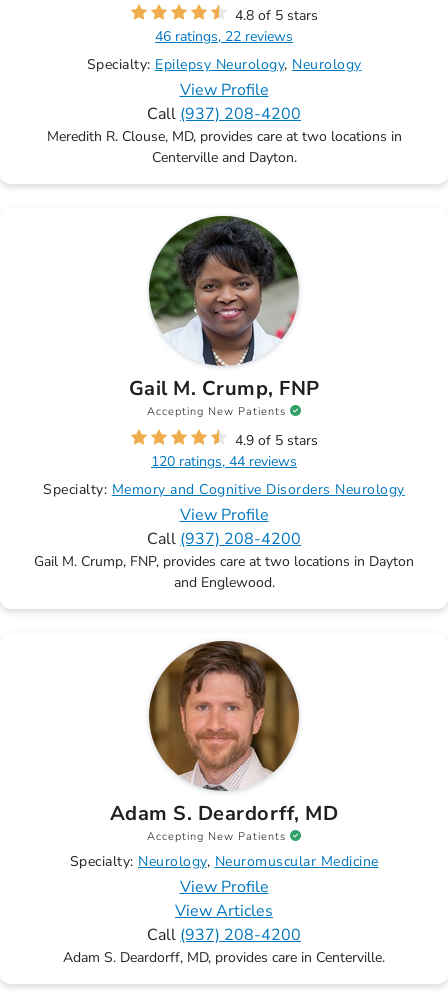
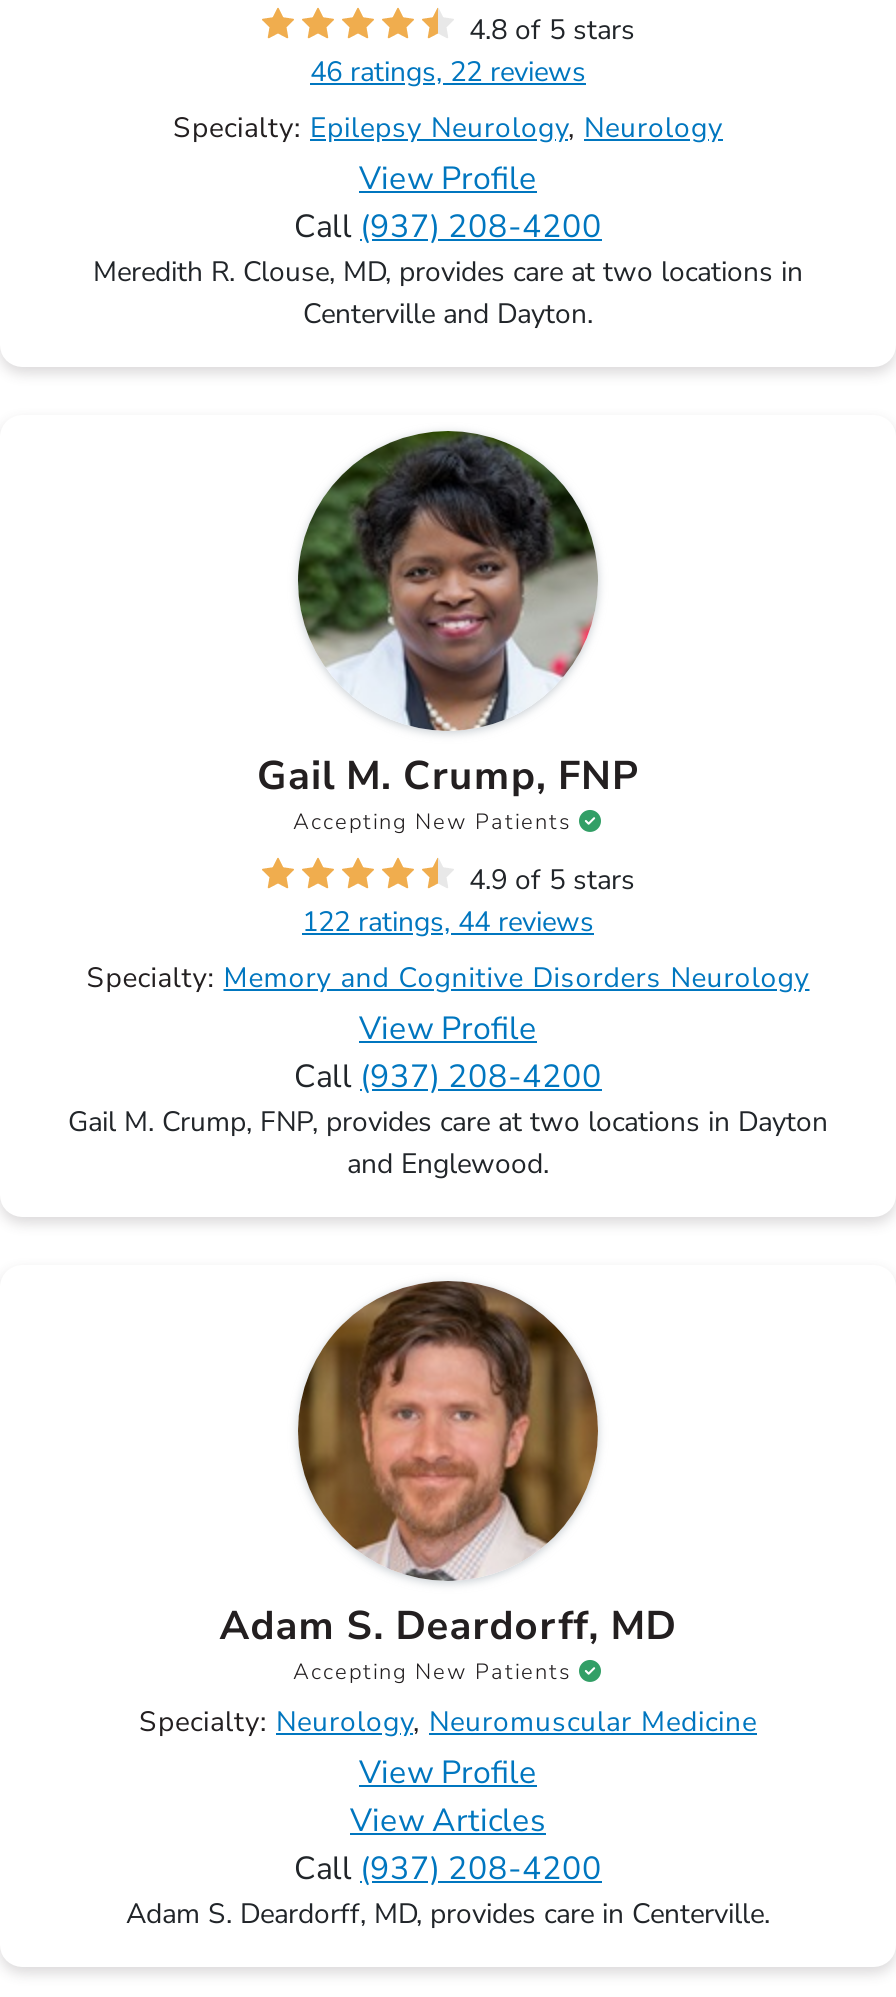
- 120 ratings, 44 reviews
+ 122 ratings, 44 reviews
